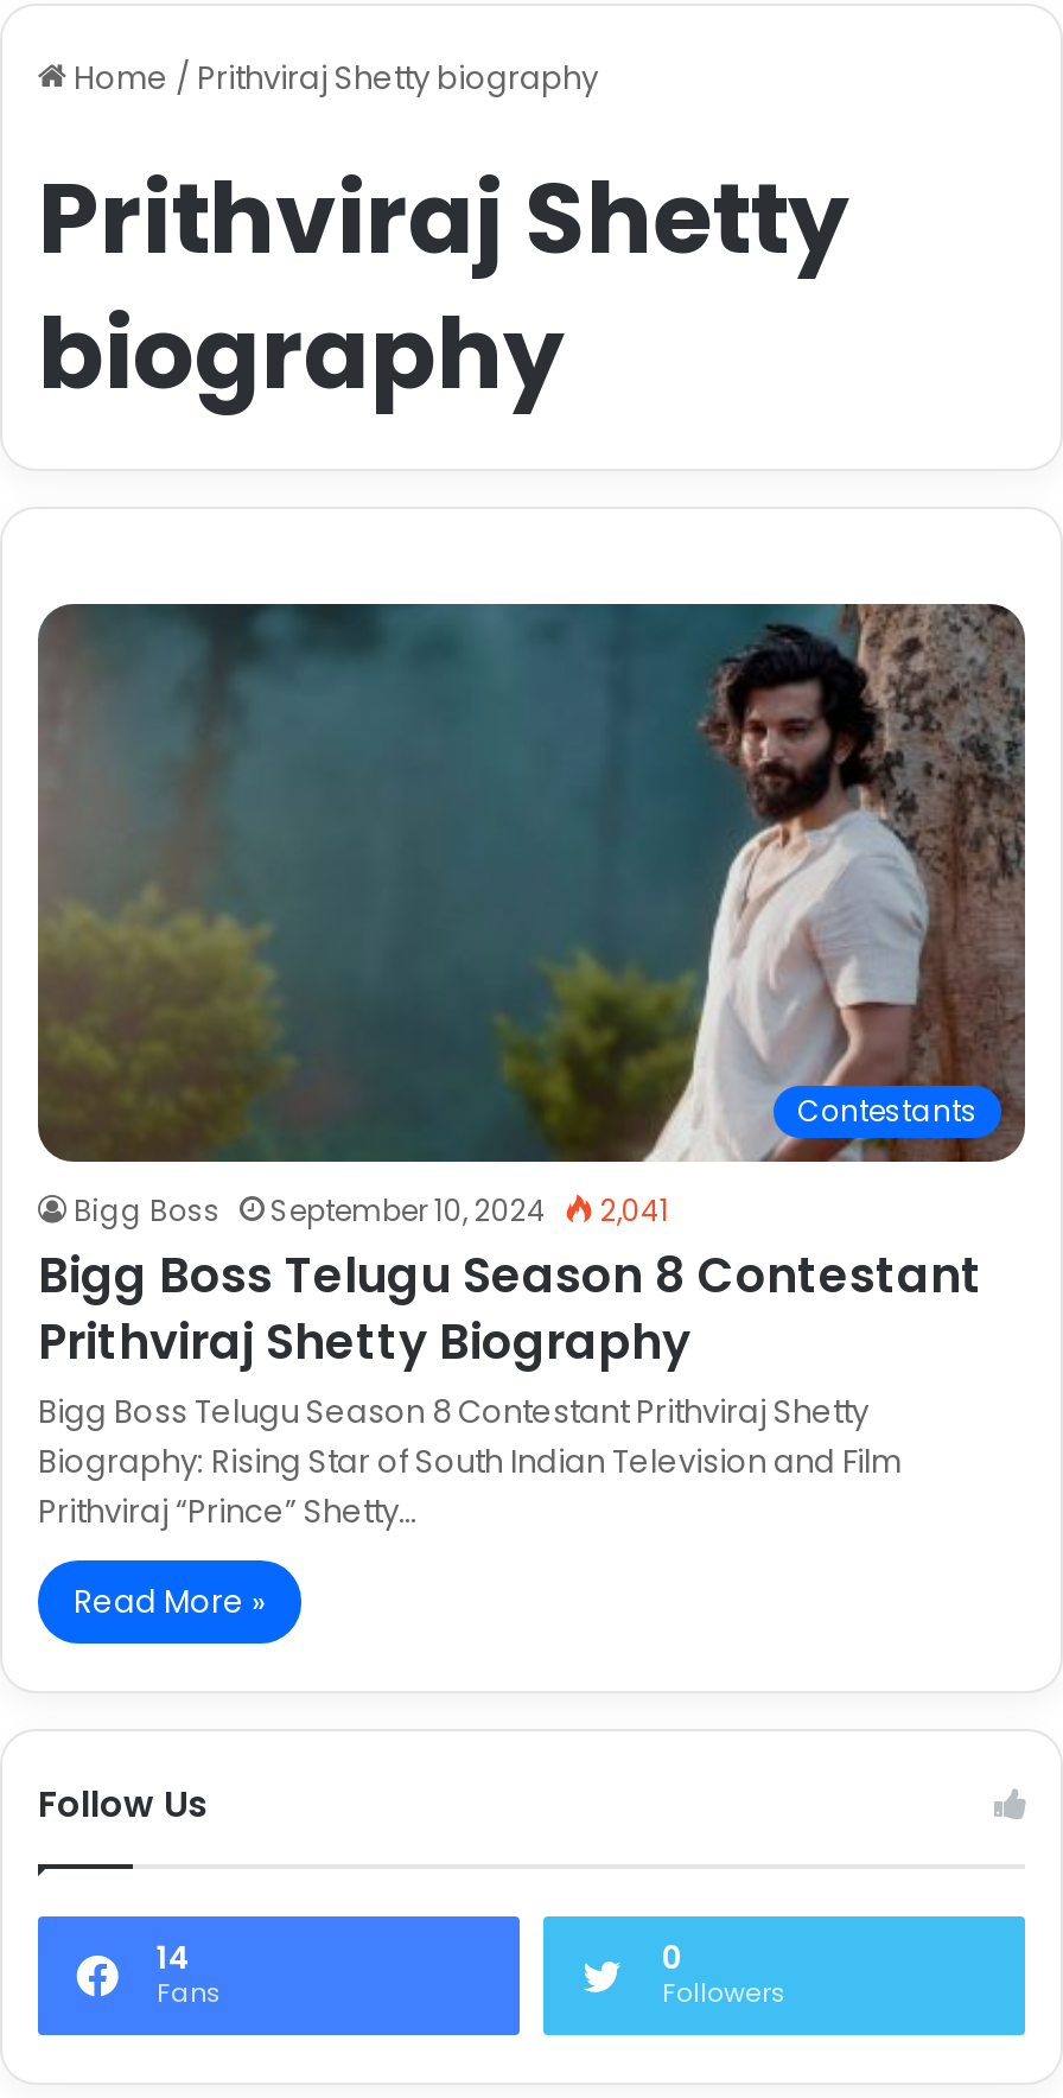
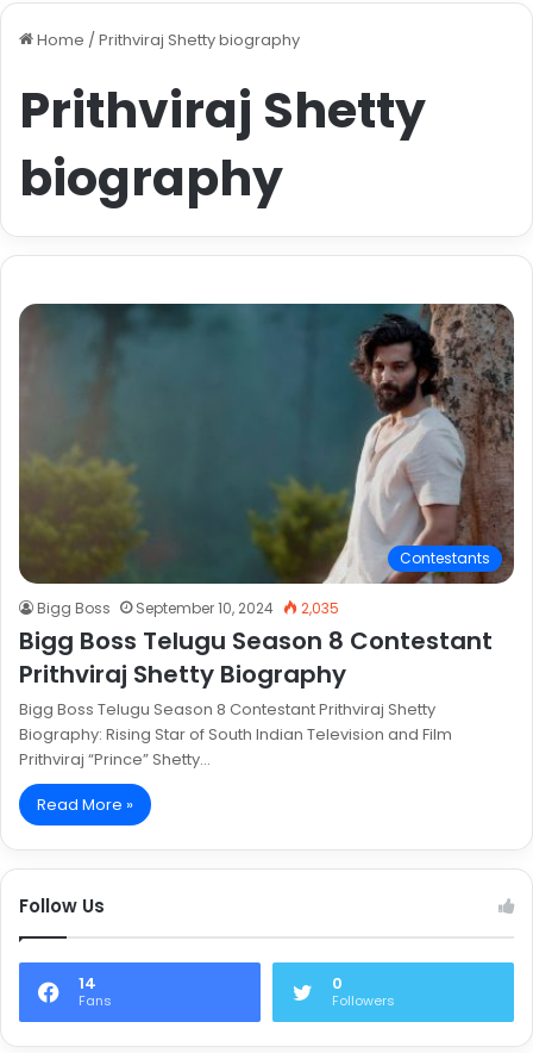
- Bigg Boss September 10, 2024 2,041
+ Bigg Boss September 10, 2024 2,035
